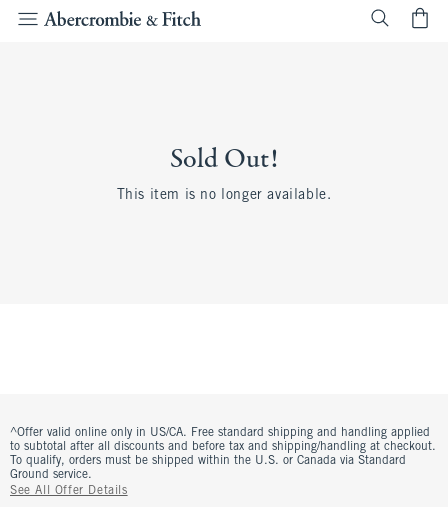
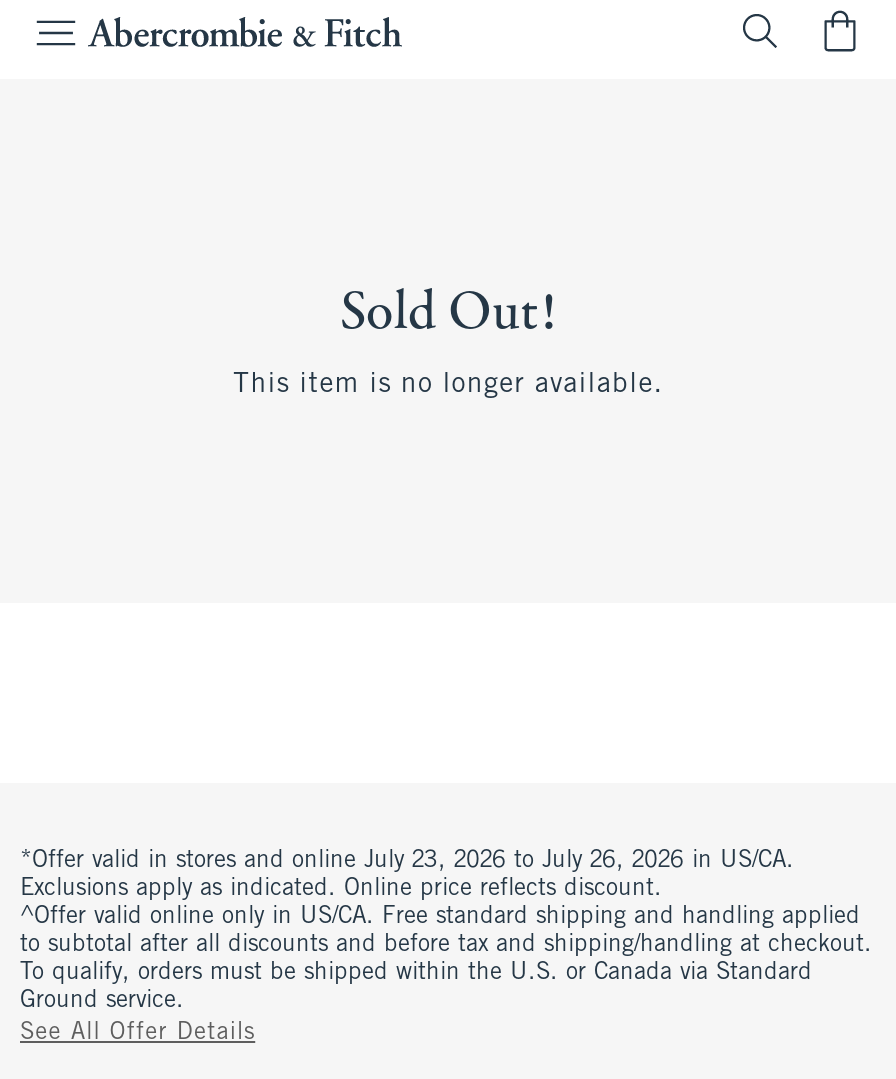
+ *Offer valid in stores and online July 23, 2026 to July 26, 2026 in US/CA.
+ Exclusions apply as indicated. Online price reflects discount.
